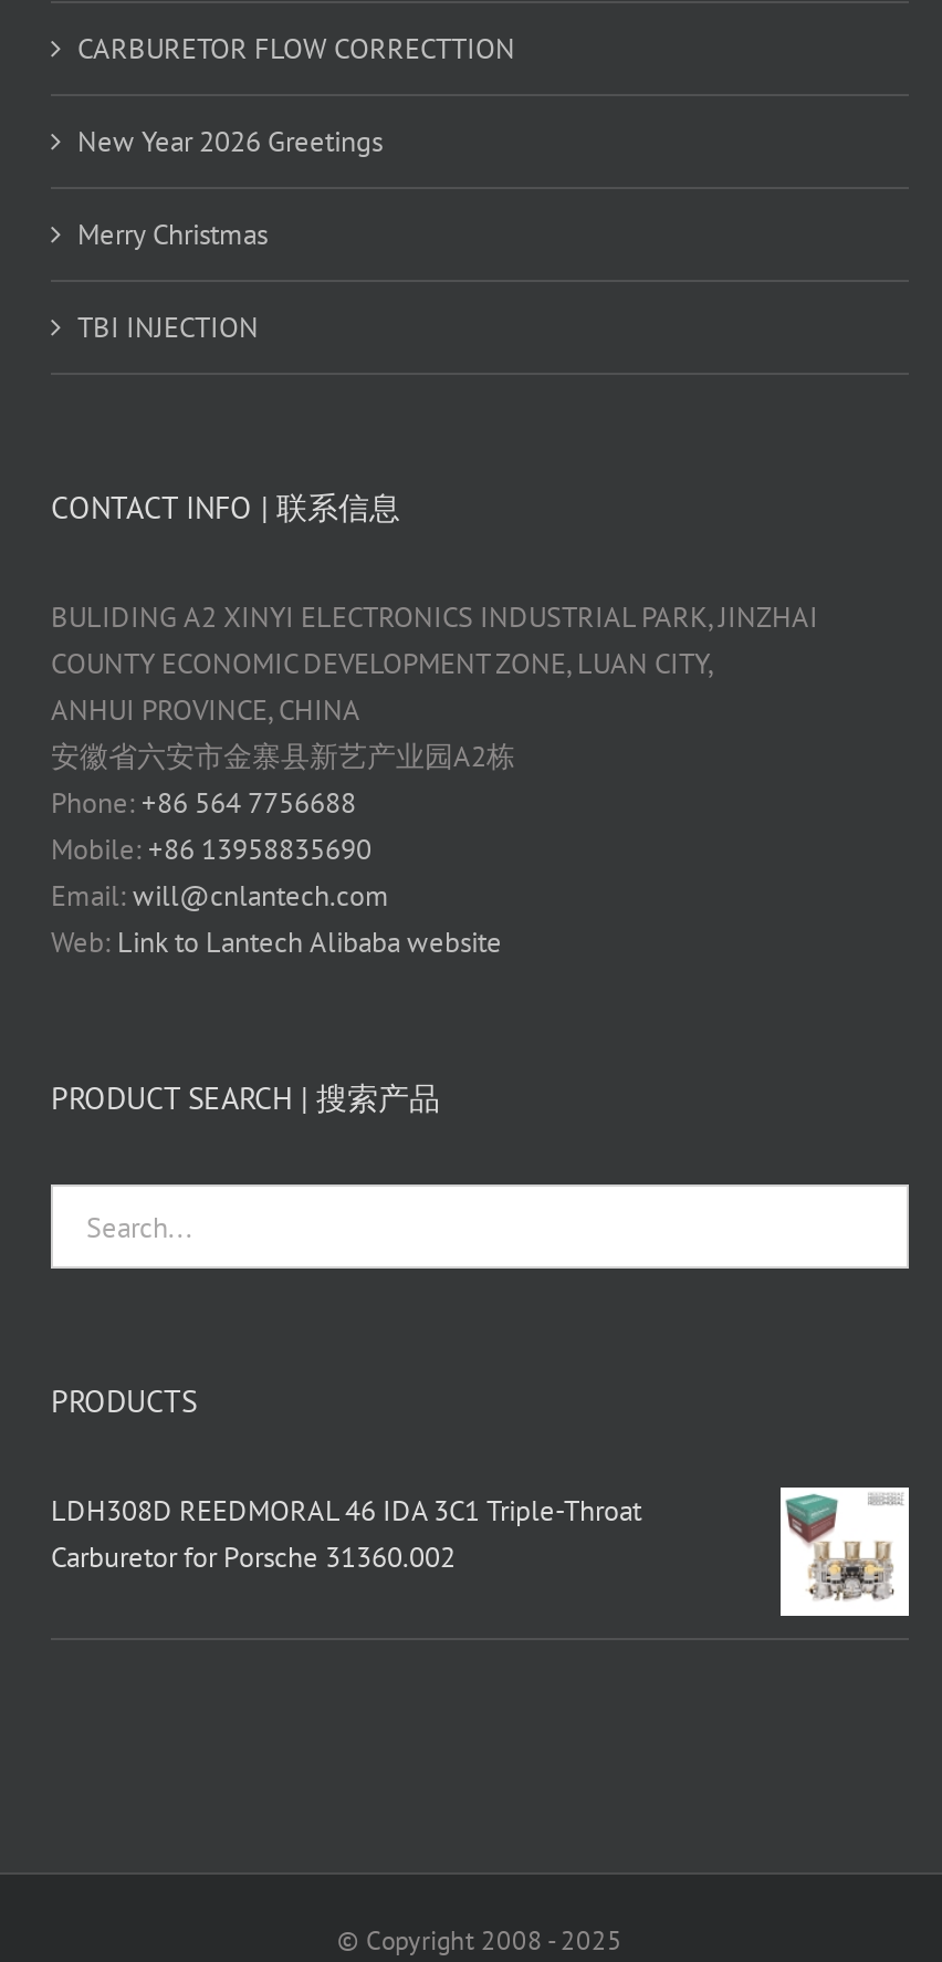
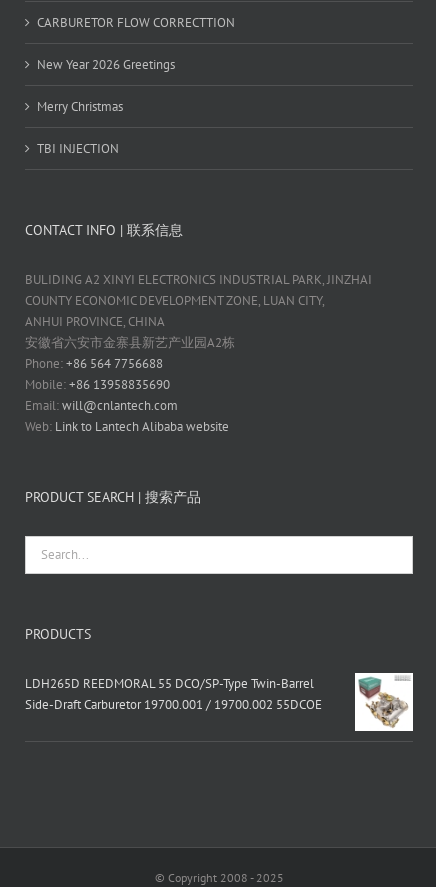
- LDH308D REEDMORAL 46 IDA 3C1 Triple-Throat
- Carburetor for Porsche 31360.002
+ LDH265D REEDMORAL 55 DCO/SP-Type Twin-Barrel
+ Side-Draft Carburetor 19700.001 / 19700.002 55DCOE

- [image]
+ [image]
